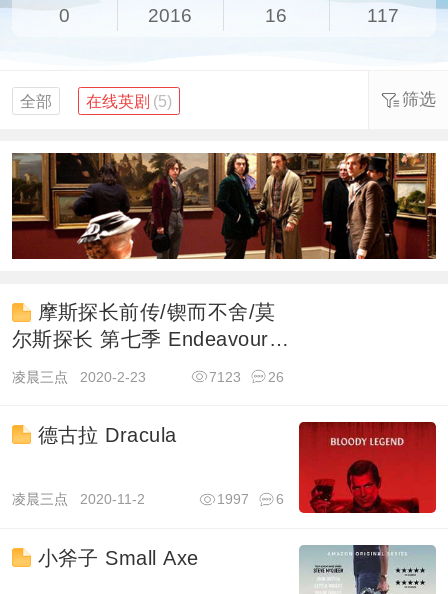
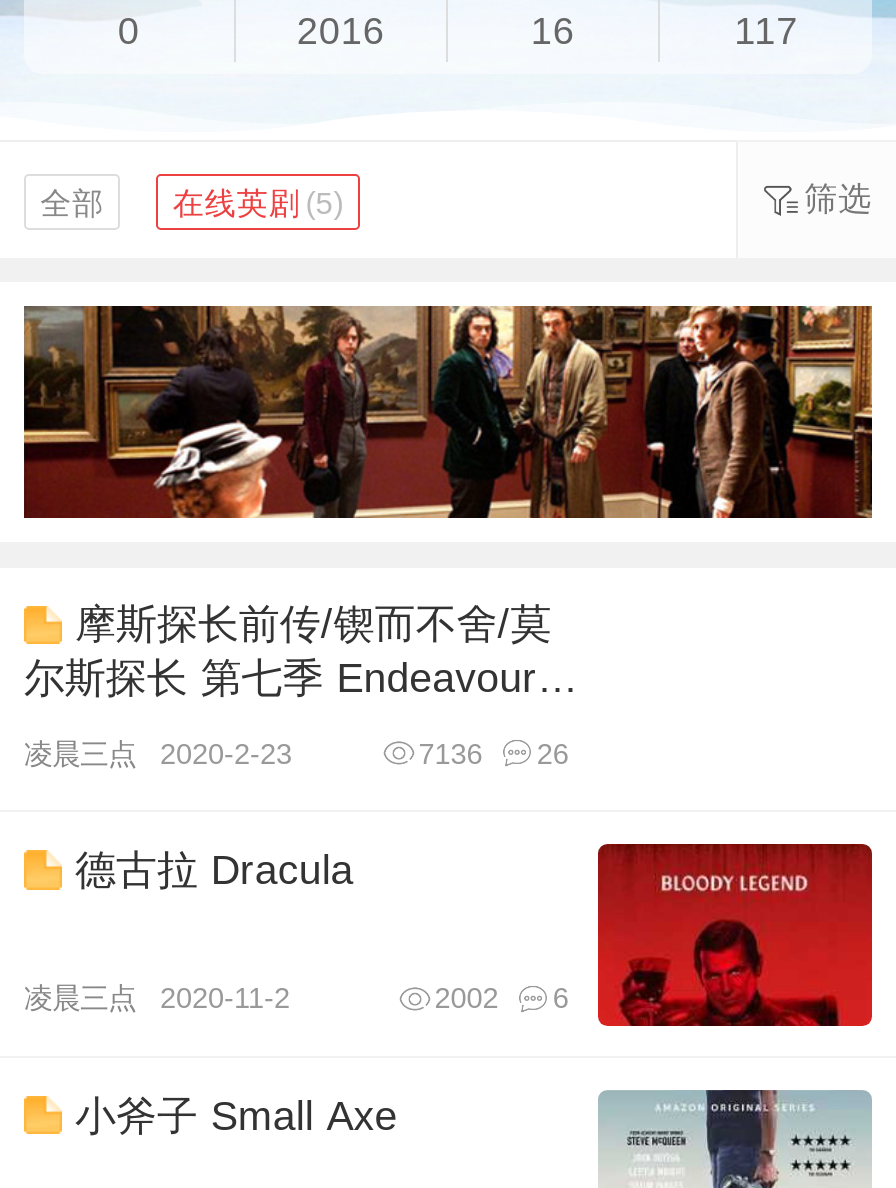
- 7123 26
+ 7136 26

- 1997 6
+ 2002 6
